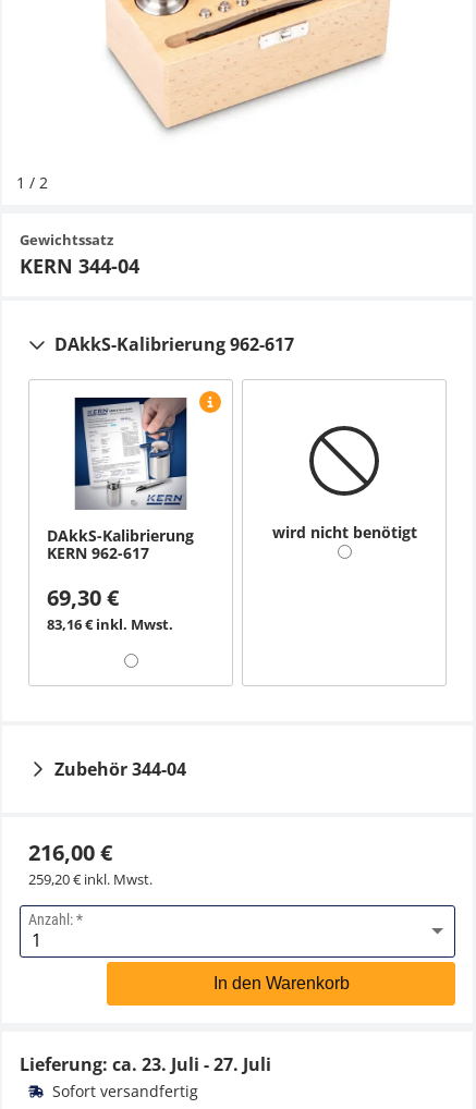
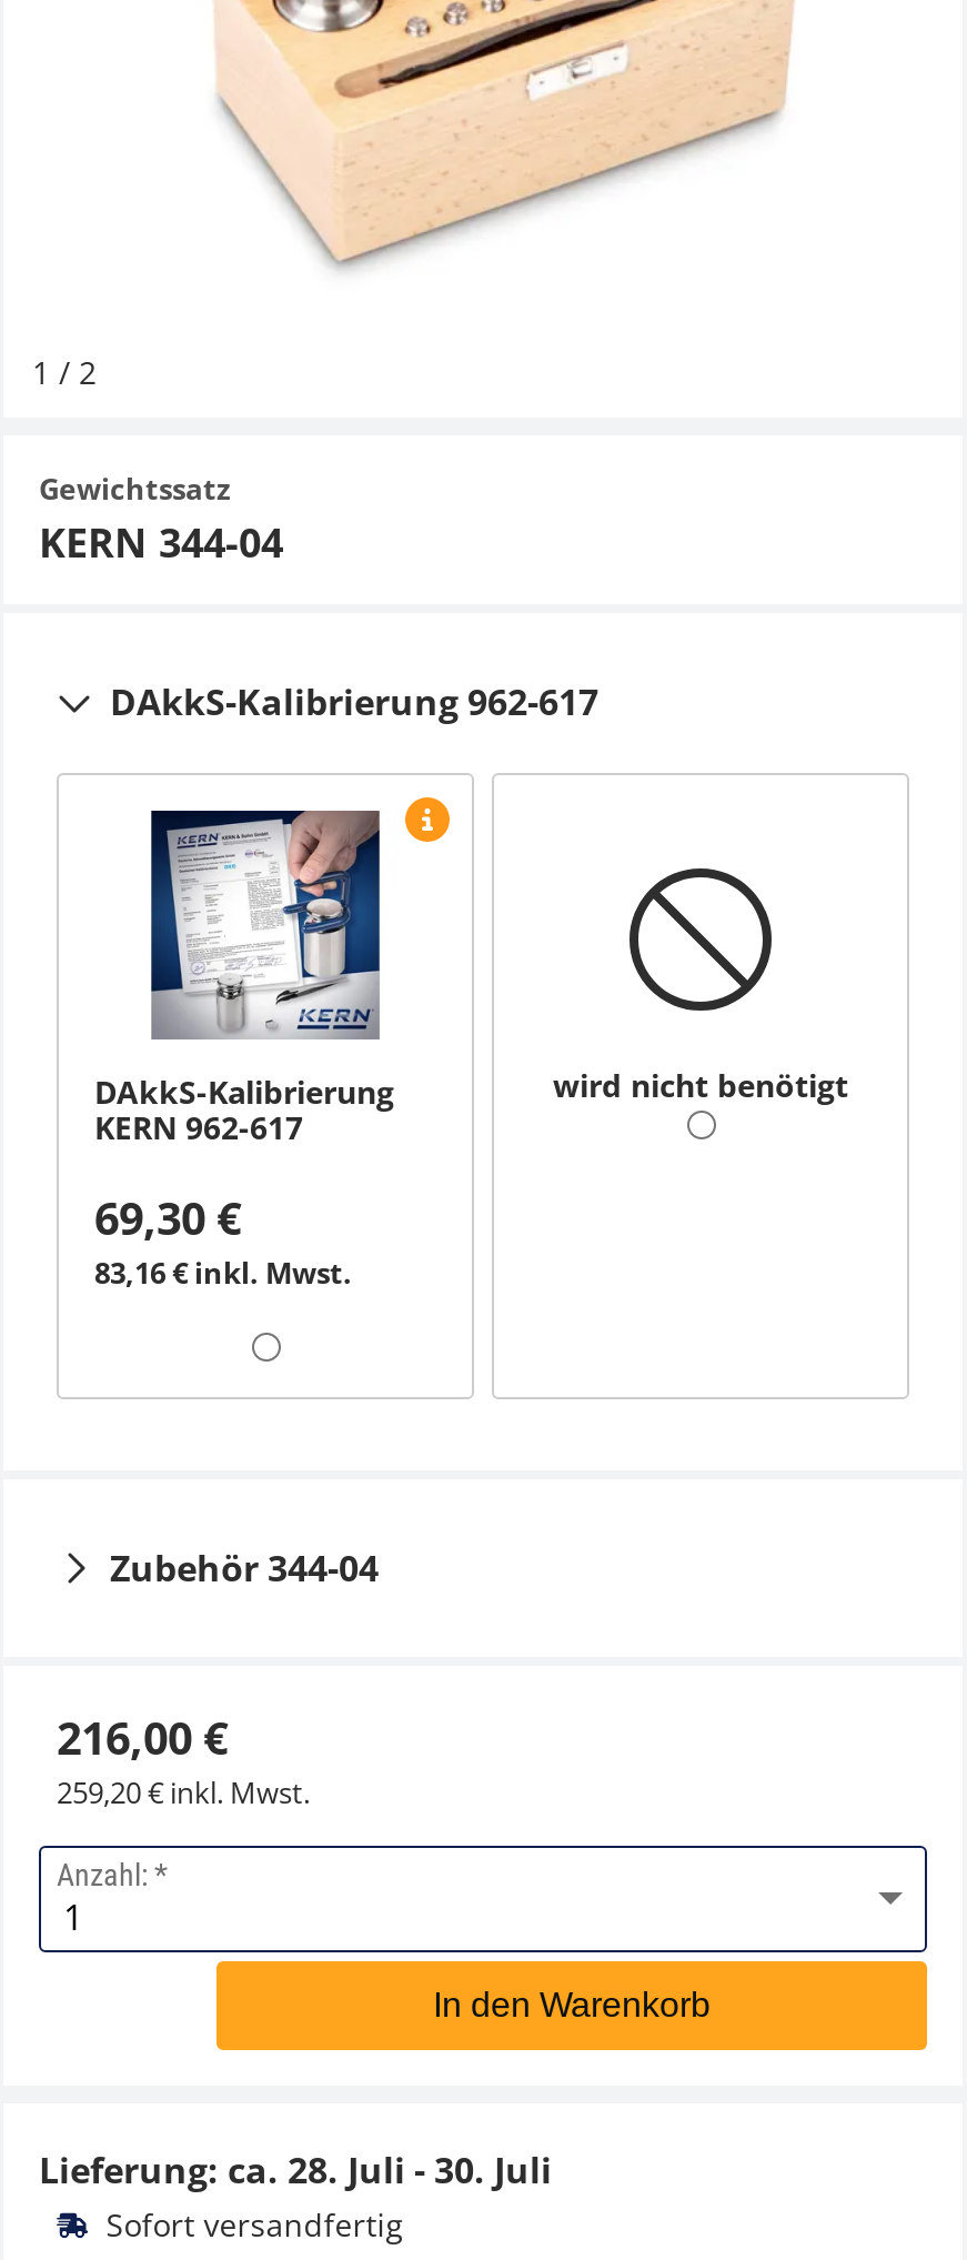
- Lieferung: ca. 23. Juli - 27. Juli
+ Lieferung: ca. 28. Juli - 30. Juli
